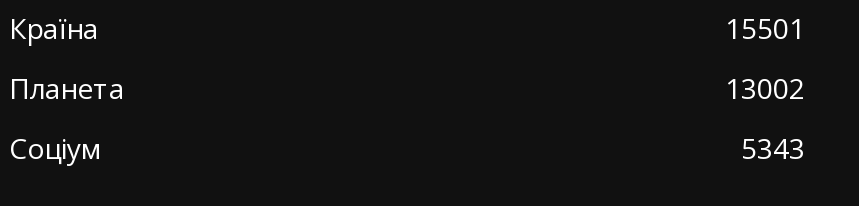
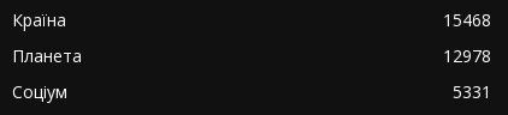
- 15501
+ 15468

- 13002
+ 12978

- 5343
+ 5331
